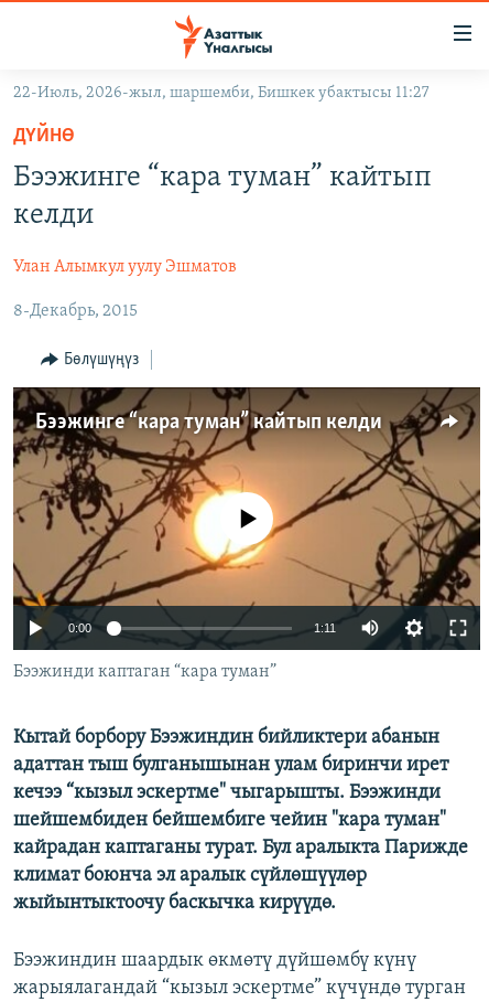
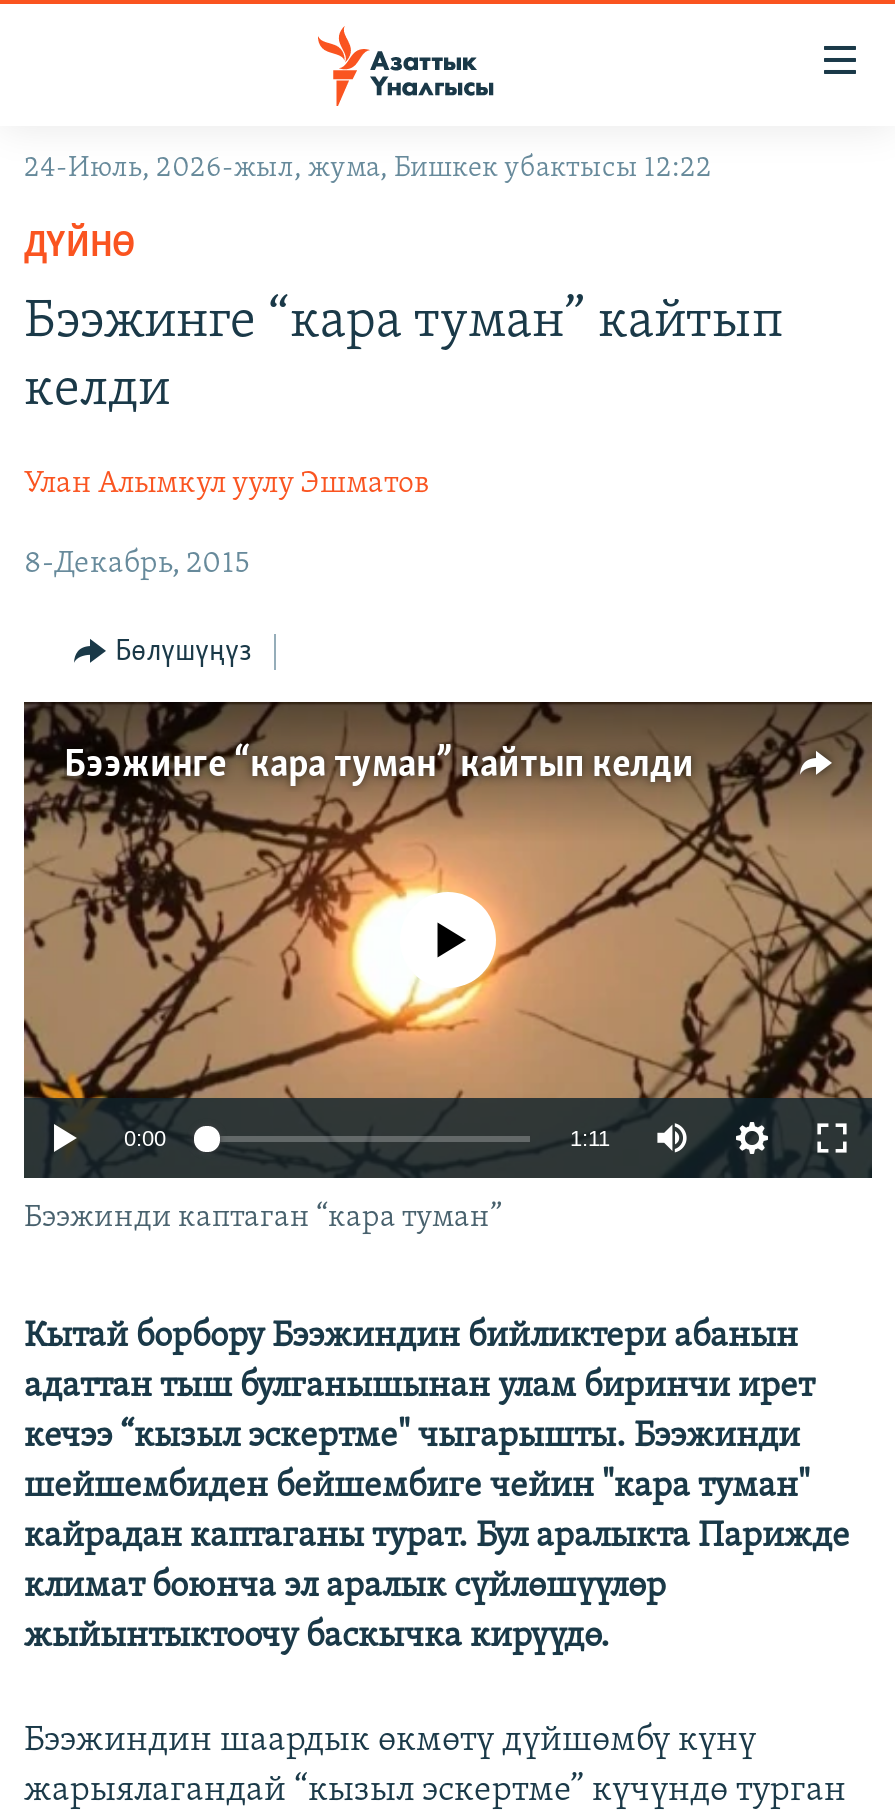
- 22-Июль, 2026-жыл, шаршемби, Бишкек убактысы 11:27
+ 24-Июль, 2026-жыл, жума, Бишкек убактысы 12:22
